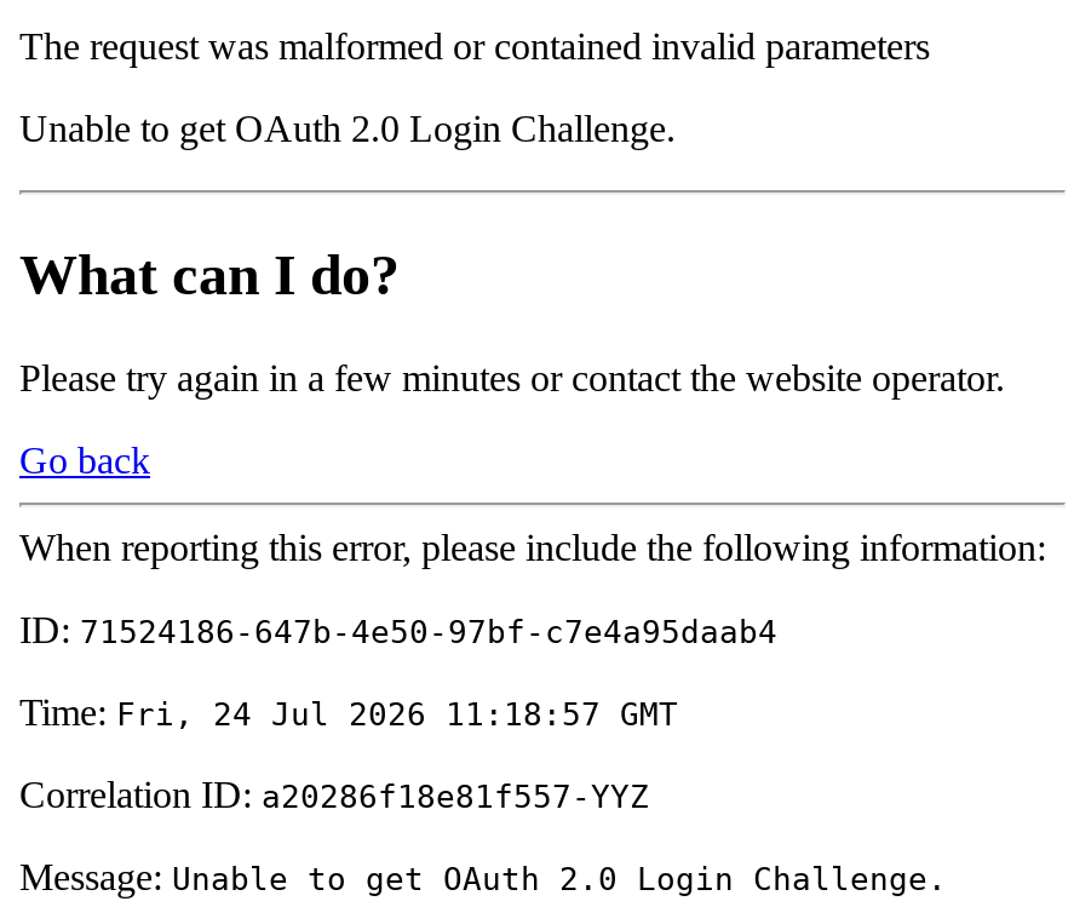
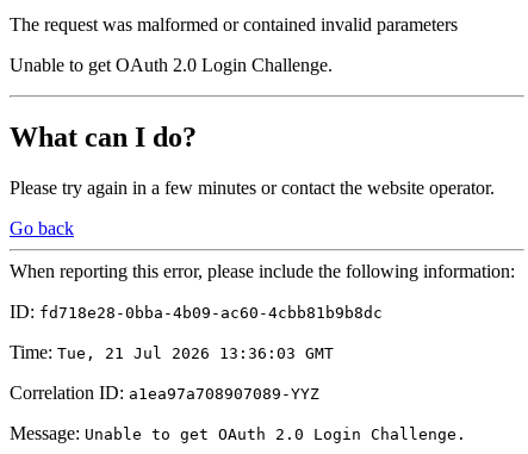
- ID: 71524186-647b-4e50-97bf-c7e4a95daab4
+ ID: fd718e28-0bba-4b09-ac60-4cbb81b9b8dc

- Time: Fri, 24 Jul 2026 11:18:57 GMT
+ Time: Tue, 21 Jul 2026 13:36:03 GMT

- Correlation ID: a20286f18e81f557-YYZ
+ Correlation ID: a1ea97a708907089-YYZ
